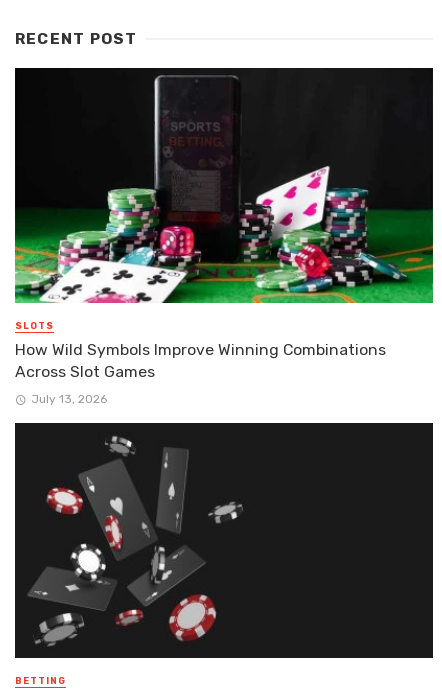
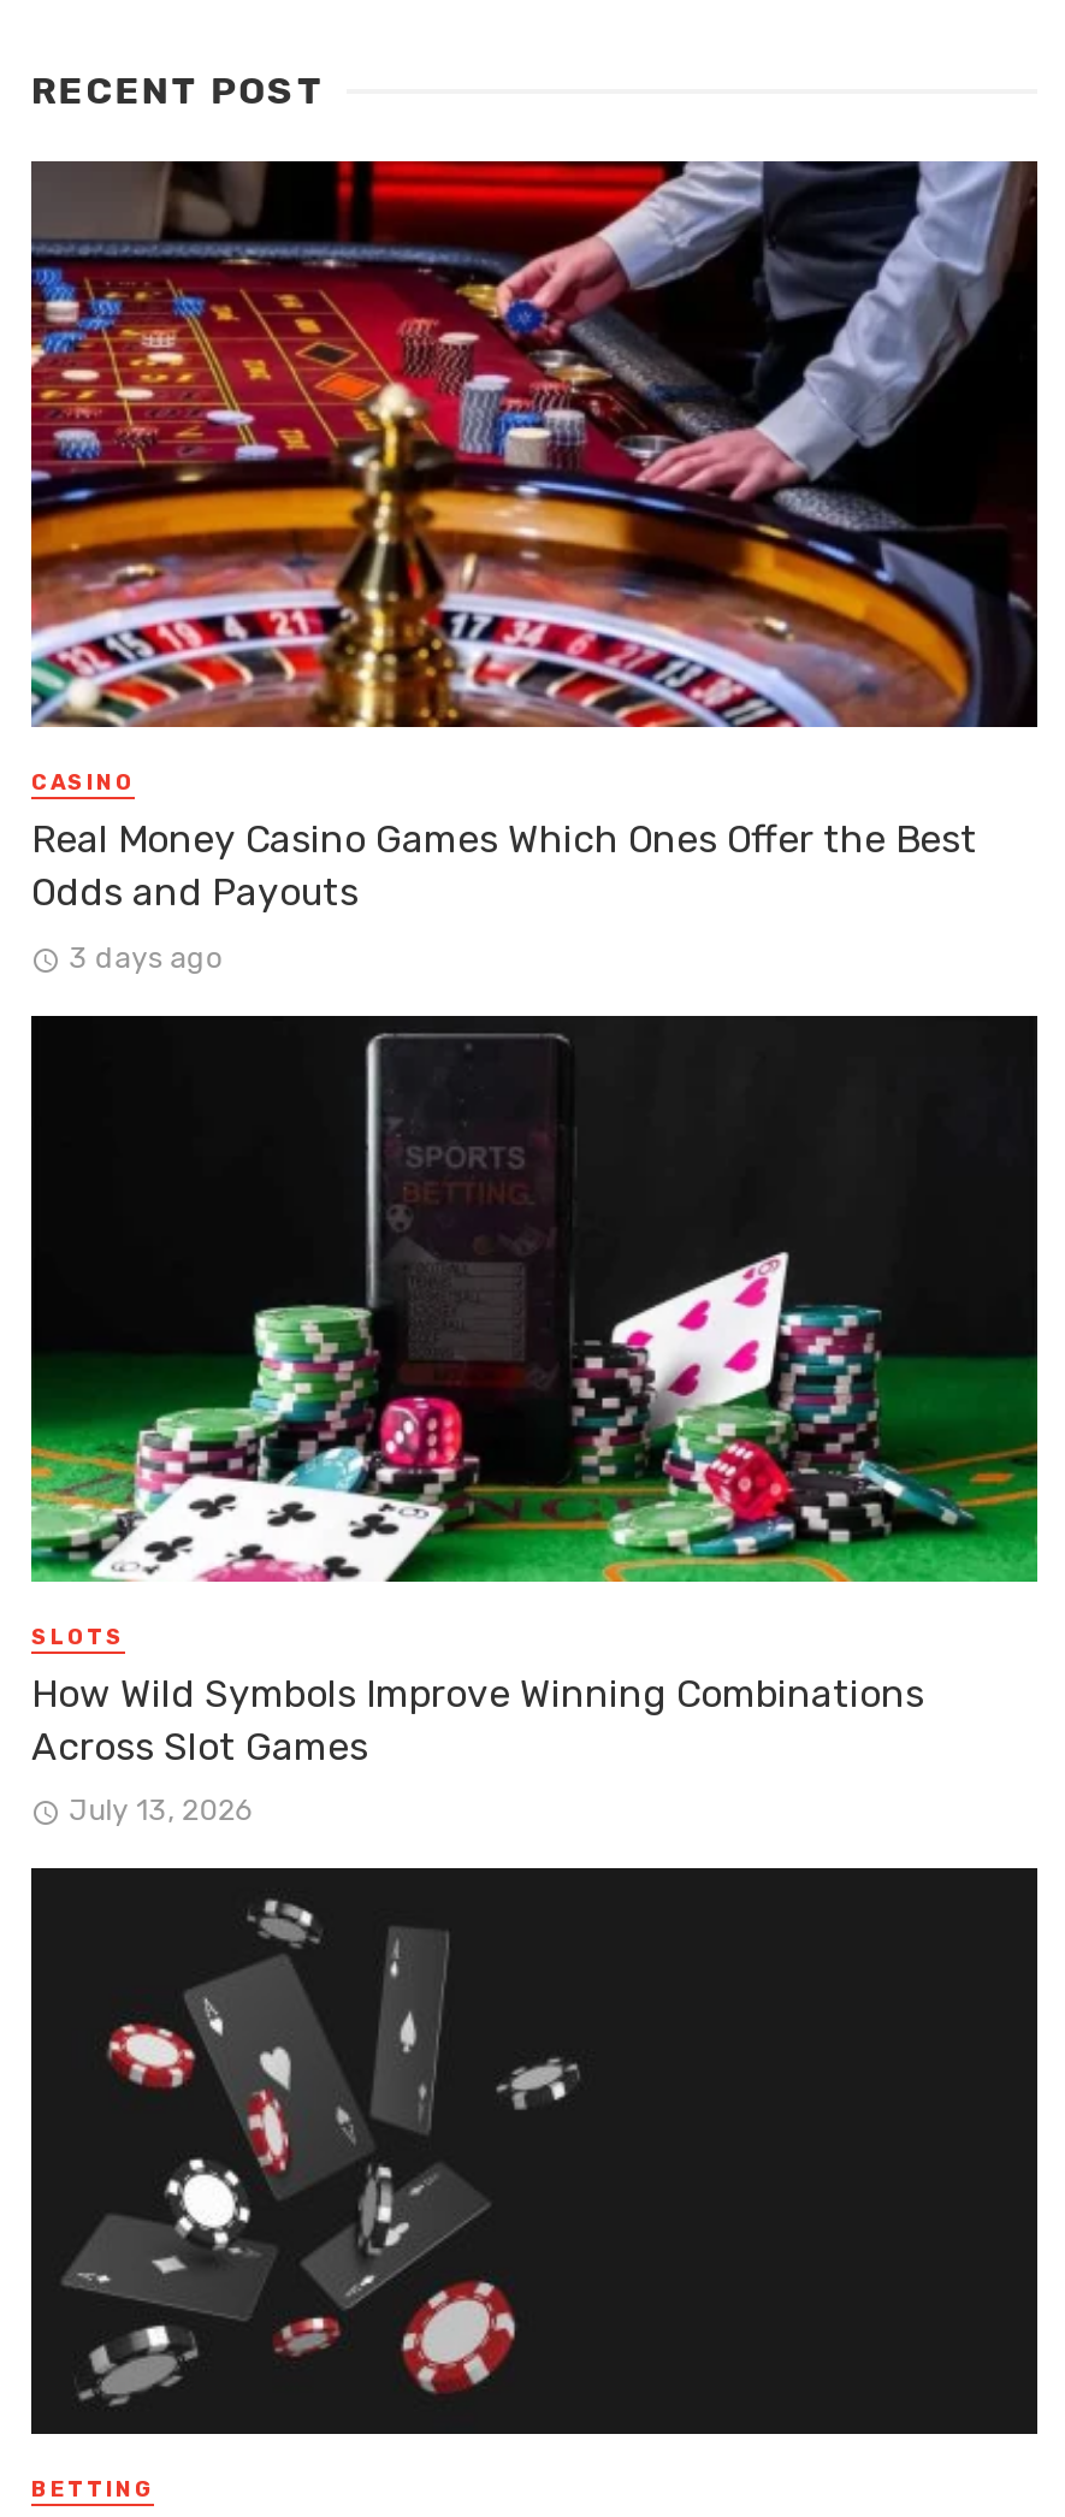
+ [image]
+ CASINO
+ Real Money Casino Games Which Ones Offer the Best
+ Odds and Payouts
+ 3 days ago
